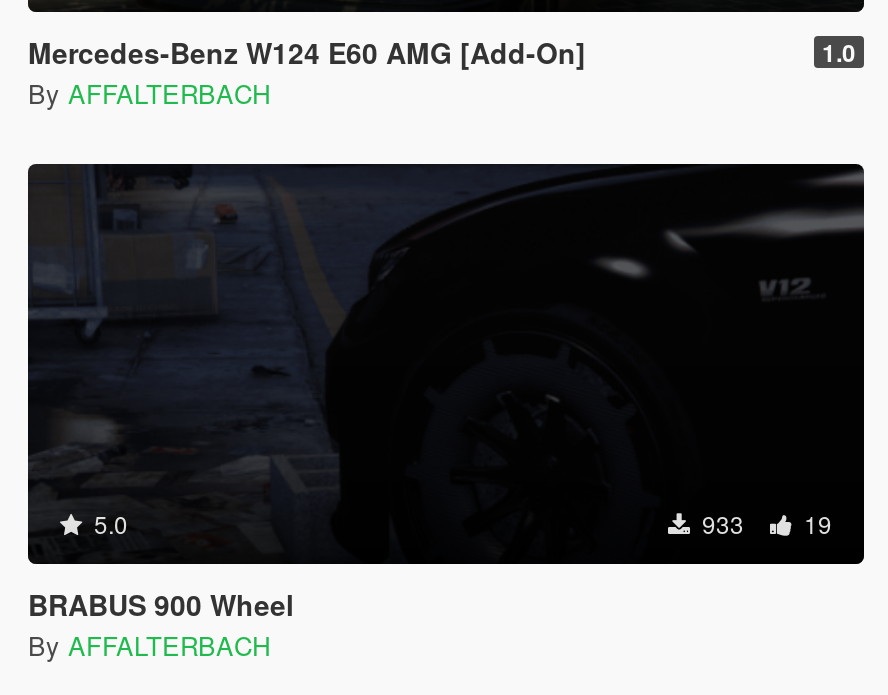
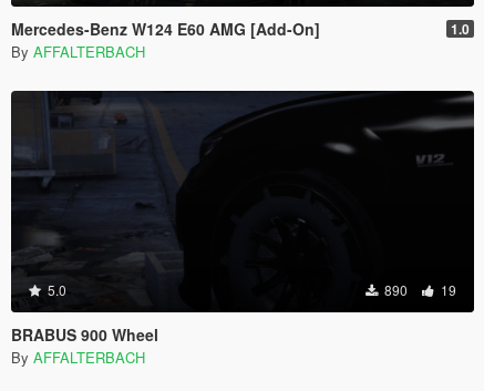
- 933 19
+ 890 19
